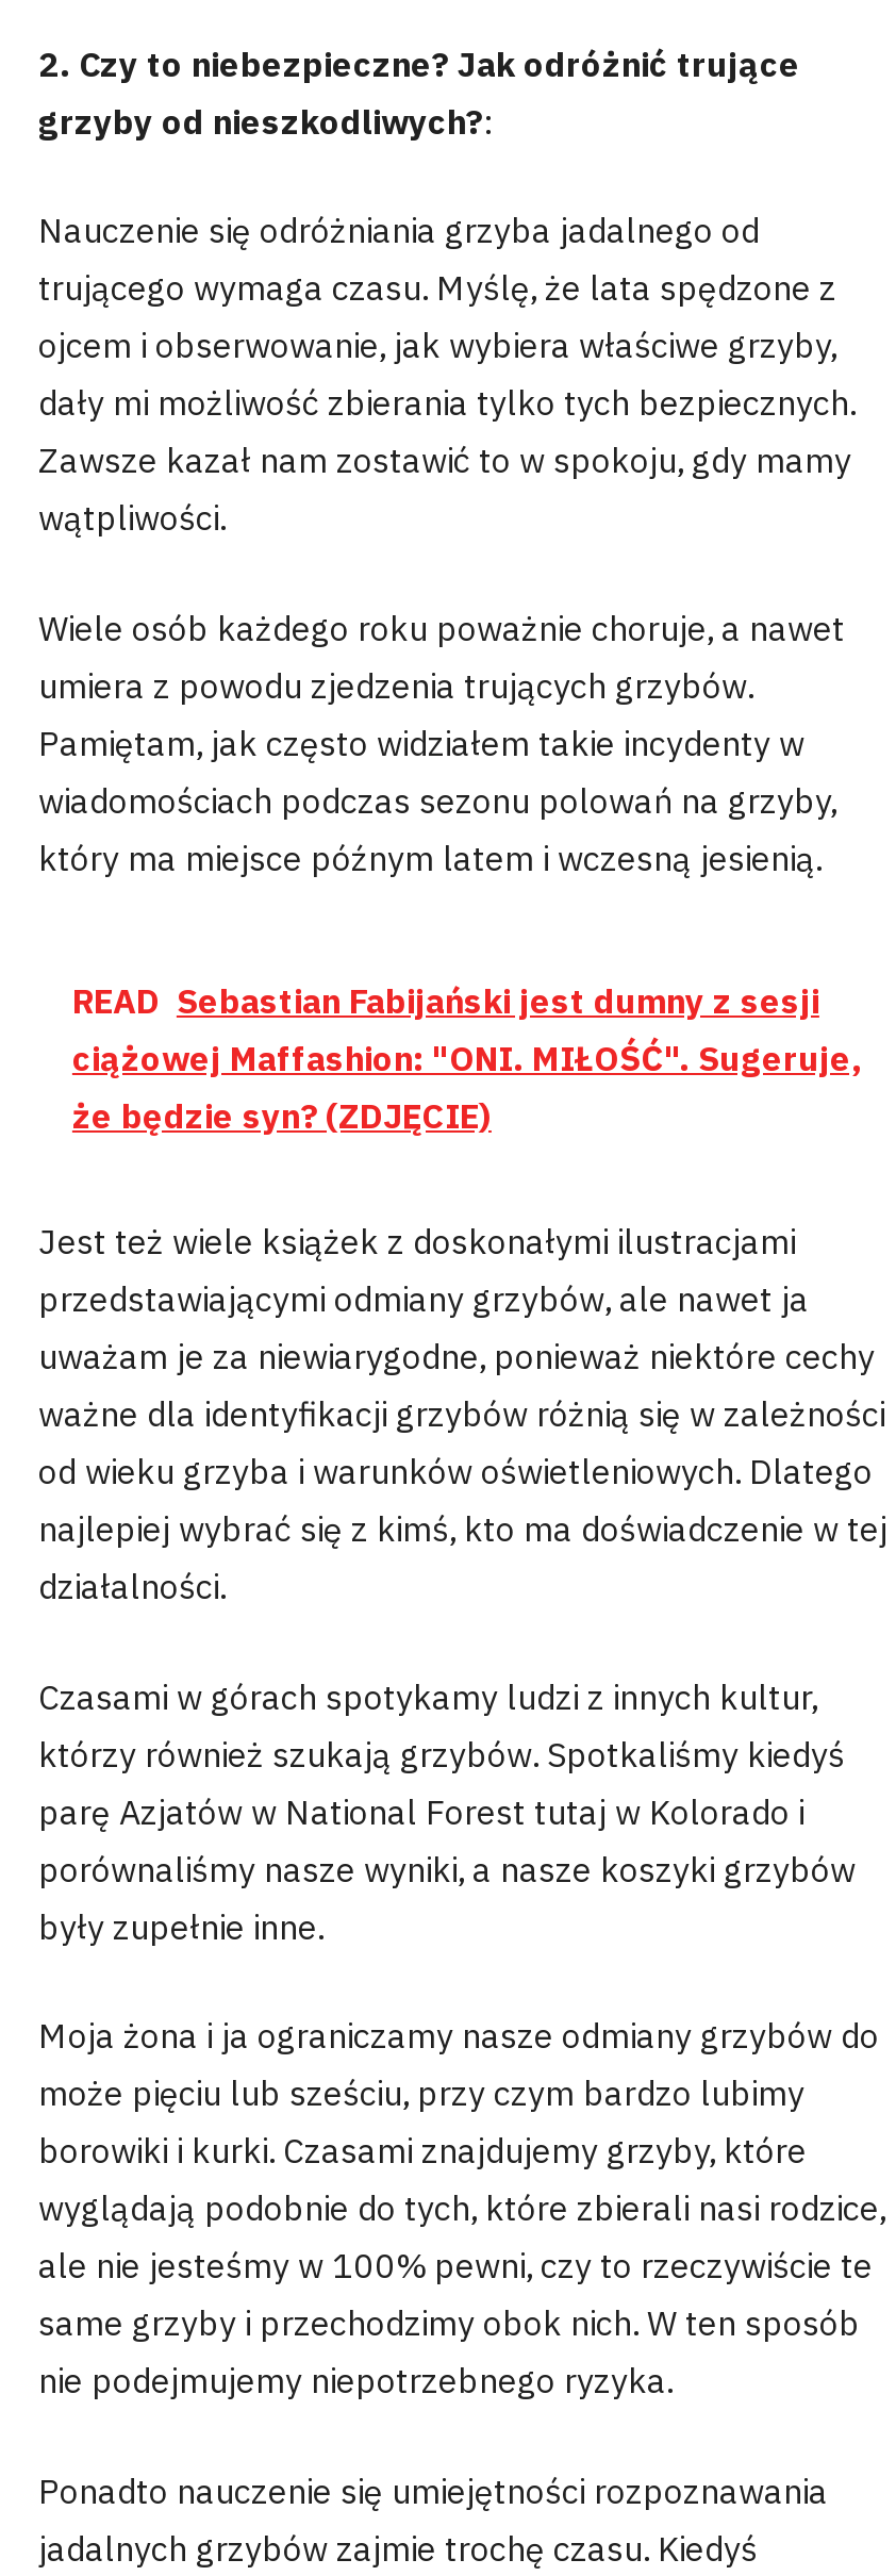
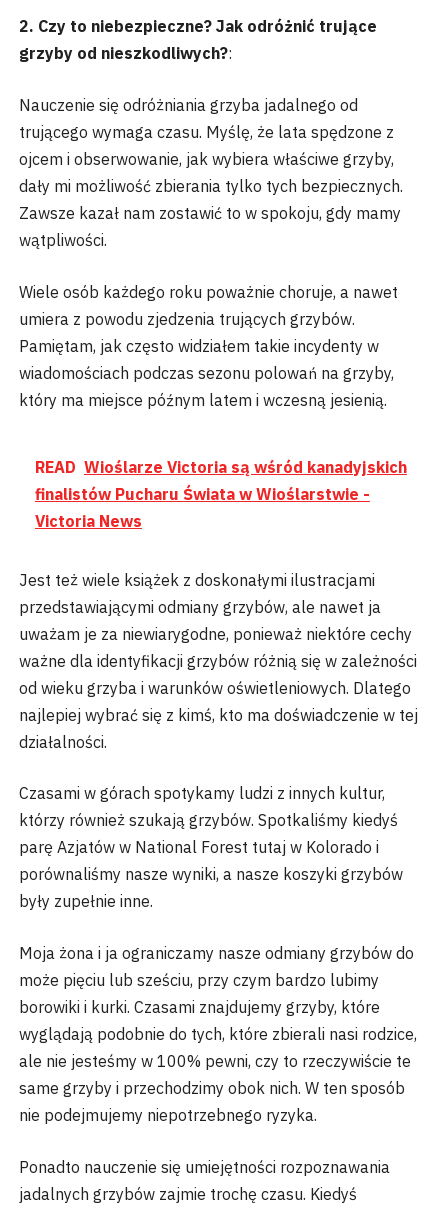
- READ Sebastian Fabijański jest dumny z sesji
- ciążowej Maffashion: "ONI. MIŁOŚĆ". Sugeruje,
- że będzie syn? (ZDJĘCIE)
+ READ Wioślarze Victoria są wśród kanadyjskich
+ finalistów Pucharu Świata w Wioślarstwie -
+ Victoria News
